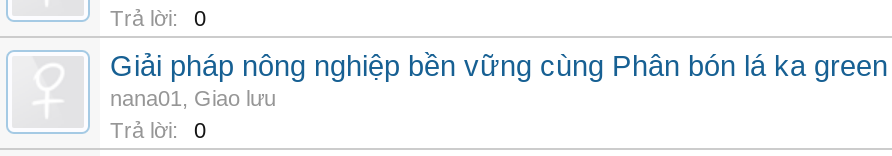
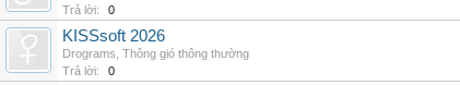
- Giải pháp nông nghiệp bền vững cùng Phân bón lá ka green
- nana01, Giao lưu
+ KISSsoft 2026
+ Drograms, Thông gió thông thường
